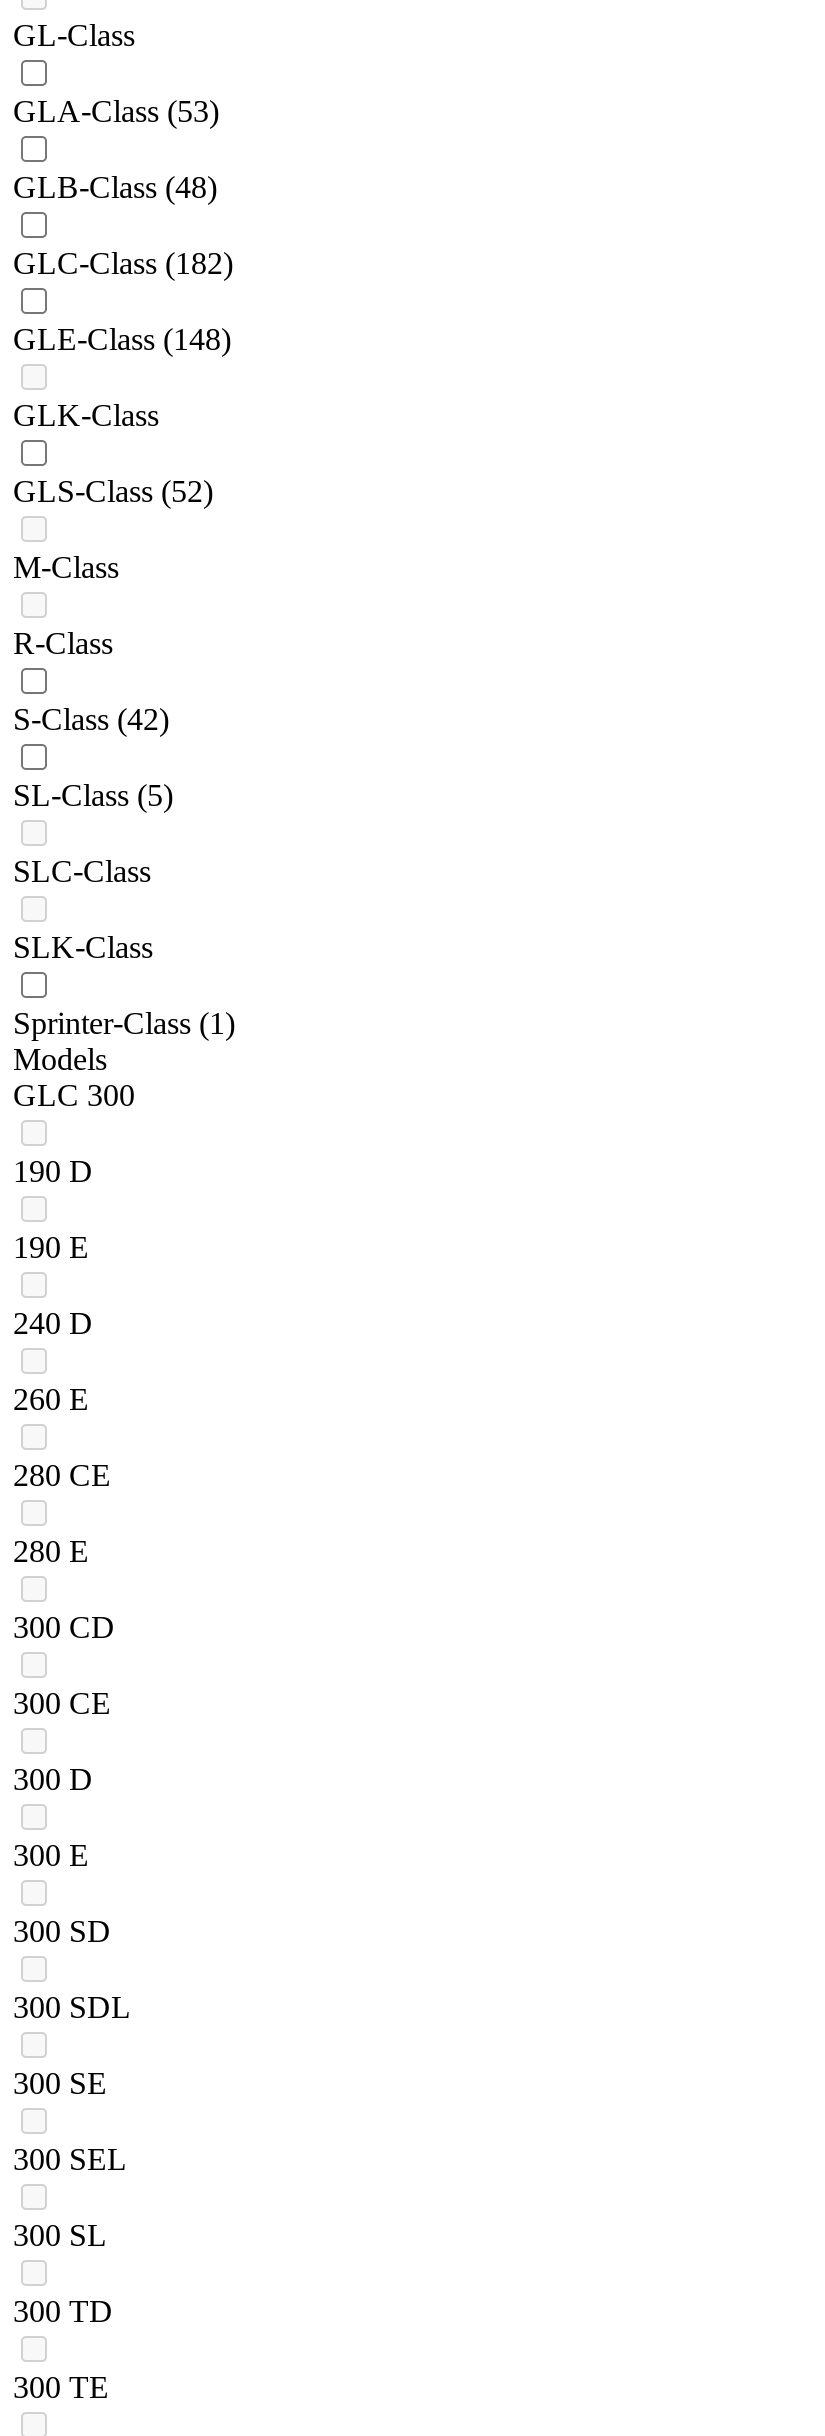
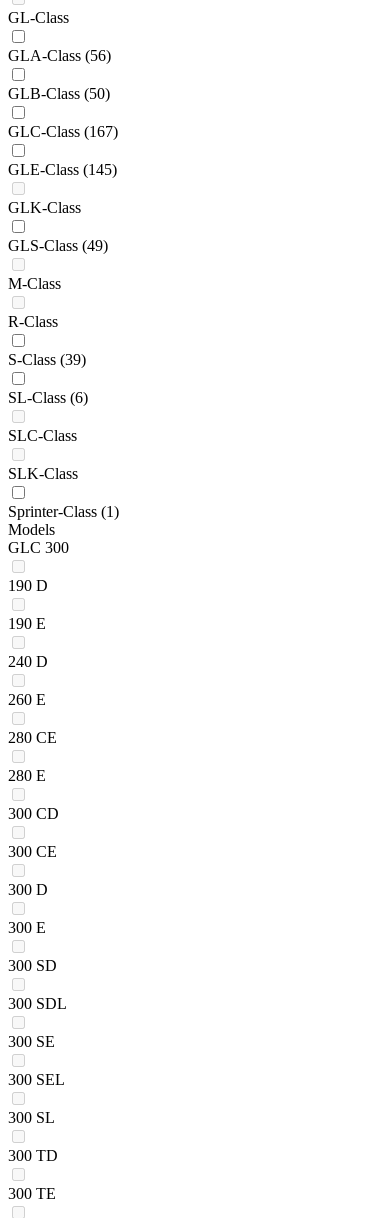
- GLA-Class (53)
+ GLA-Class (56)

- GLB-Class (48)
+ GLB-Class (50)

- GLC-Class (182)
+ GLC-Class (167)

- GLE-Class (148)
+ GLE-Class (145)

- GLS-Class (52)
+ GLS-Class (49)

- S-Class (42)
+ S-Class (39)

- SL-Class (5)
+ SL-Class (6)
